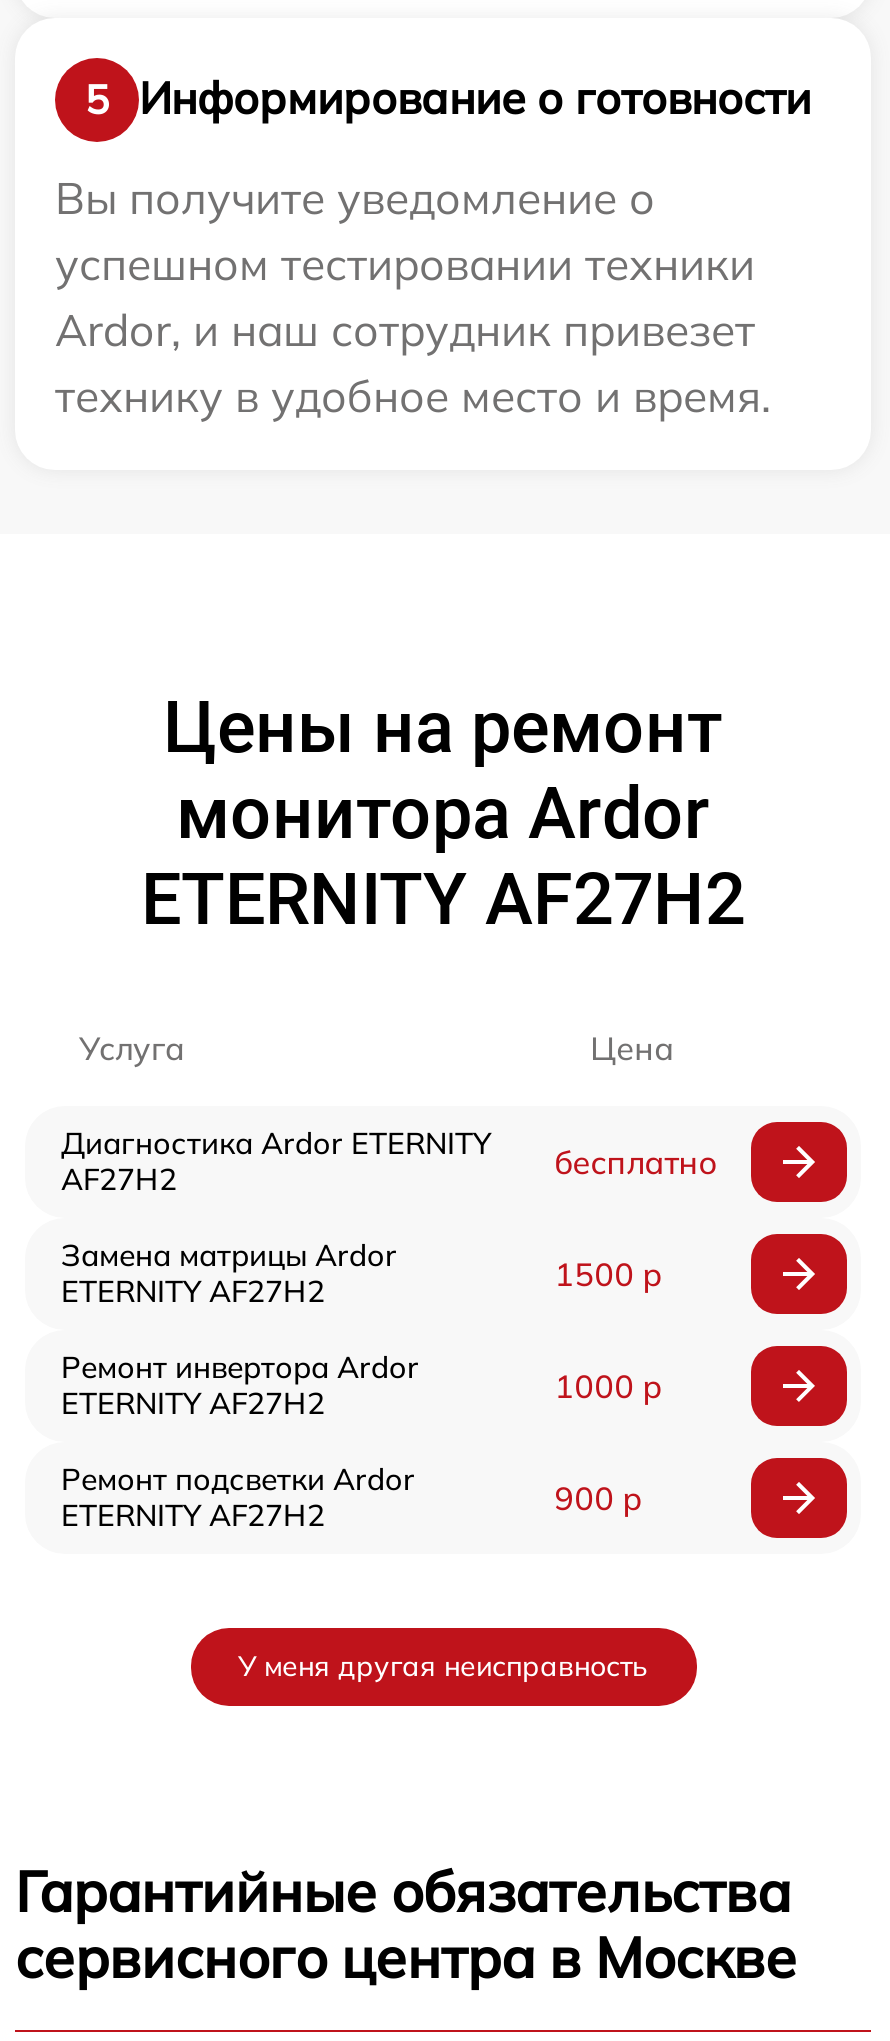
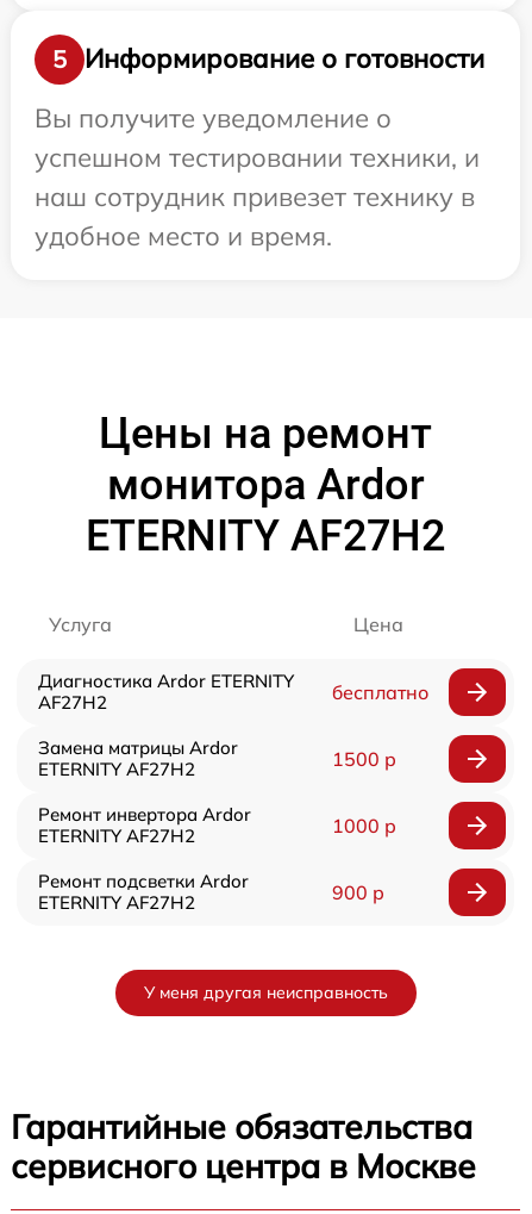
- успешном тестировании техники
- Ardor, и наш сотрудник привезет
- технику в удобное место и время.
+ успешном тестировании техники, и
+ наш сотрудник привезет технику в
+ удобное место и время.
